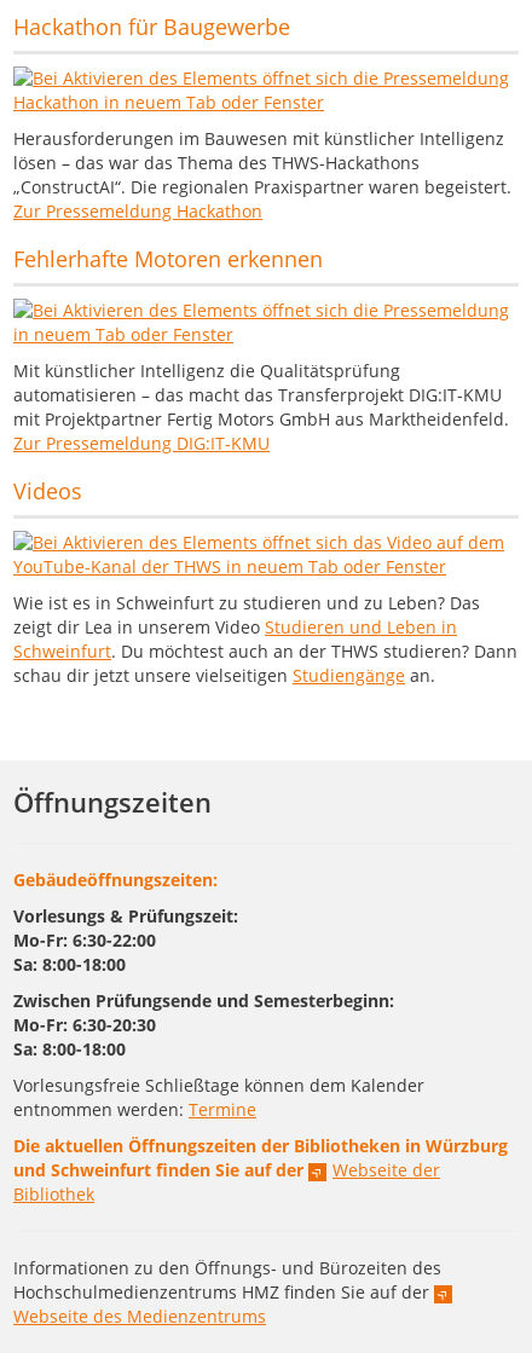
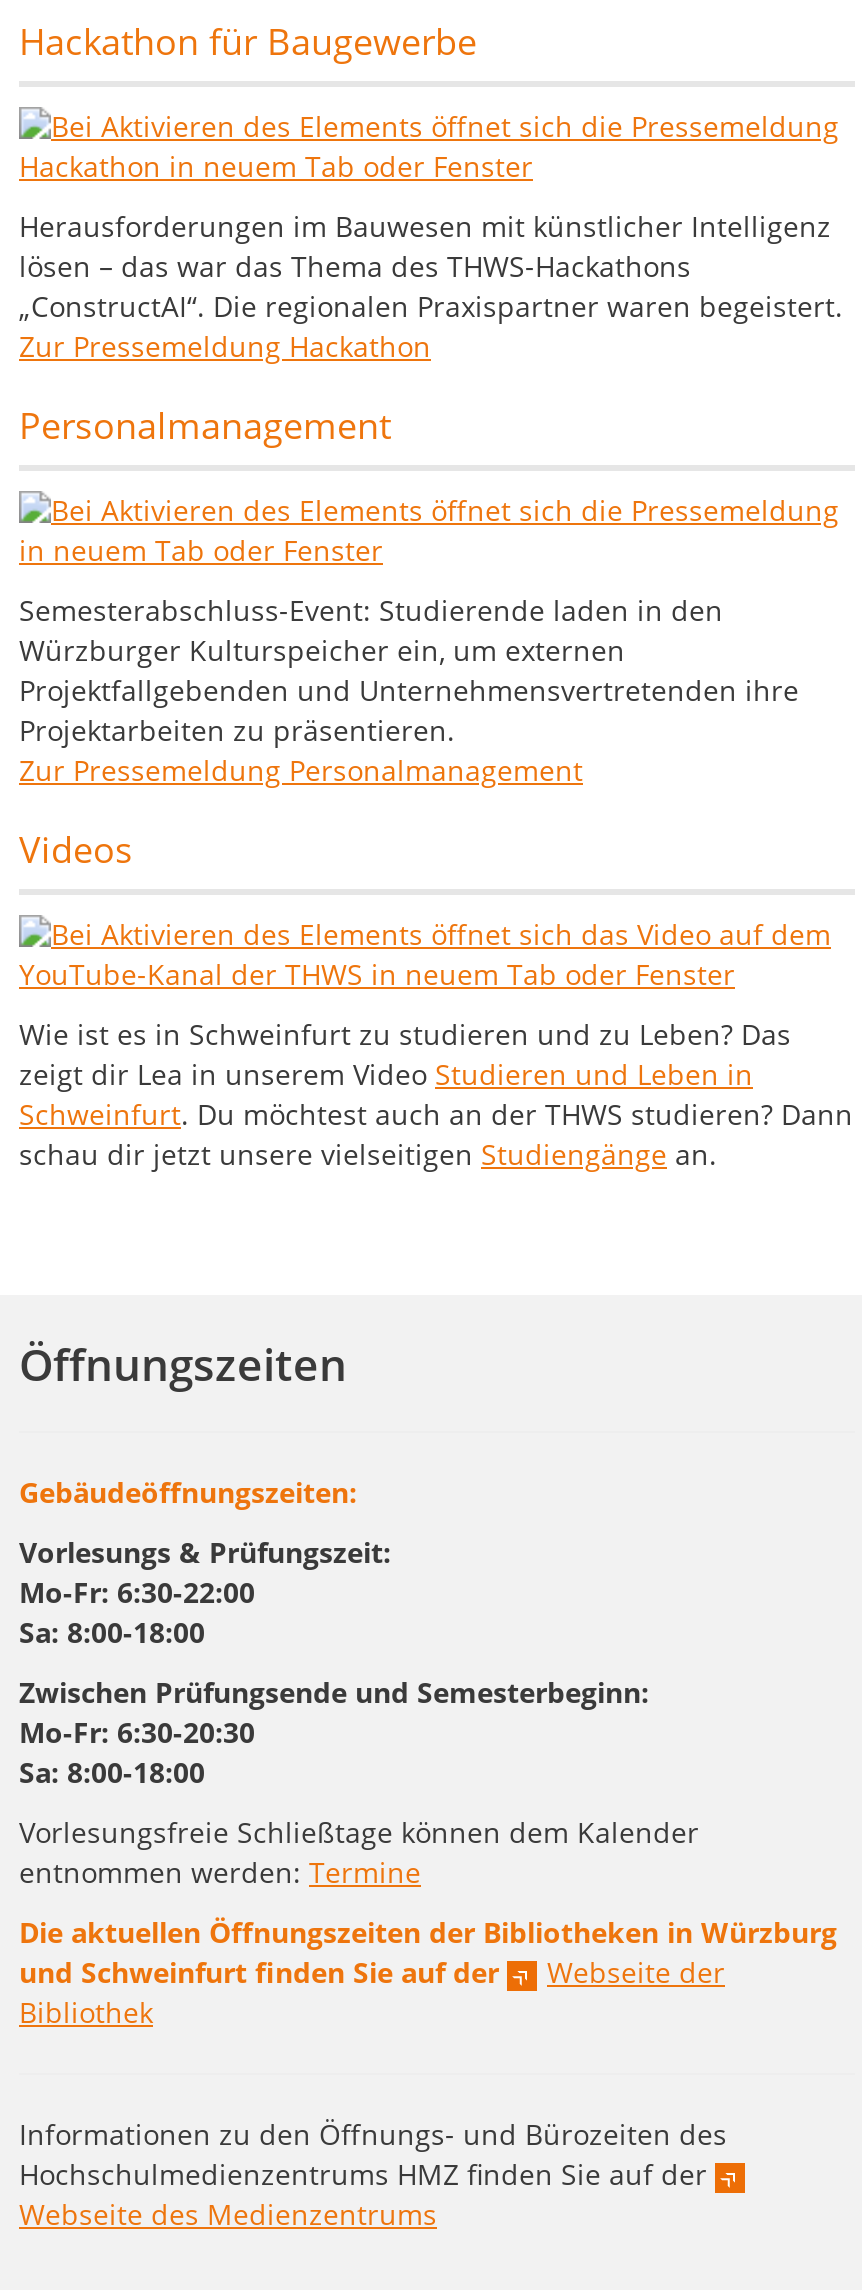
- Fehlerhafte Motoren erkennen
+ Personalmanagement

- Mit künstlicher Intelligenz die Qualitätsprüfung
- automatisieren – das macht das Transferprojekt DIG:IT-KMU
- mit Projektpartner Fertig Motors GmbH aus Marktheidenfeld.
- Zur Pressemeldung DIG:IT-KMU
+ Semesterabschluss-Event: Studierende laden in den
+ Würzburger Kulturspeicher ein, um externen
+ Projektfallgebenden und Unternehmensvertretenden ihre
+ Projektarbeiten zu präsentieren.
+ Zur Pressemeldung Personalmanagement
